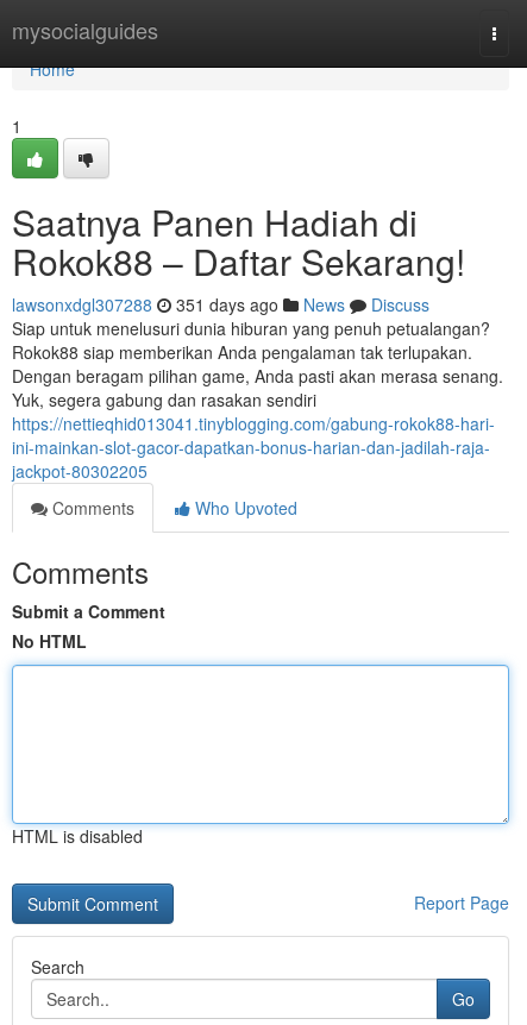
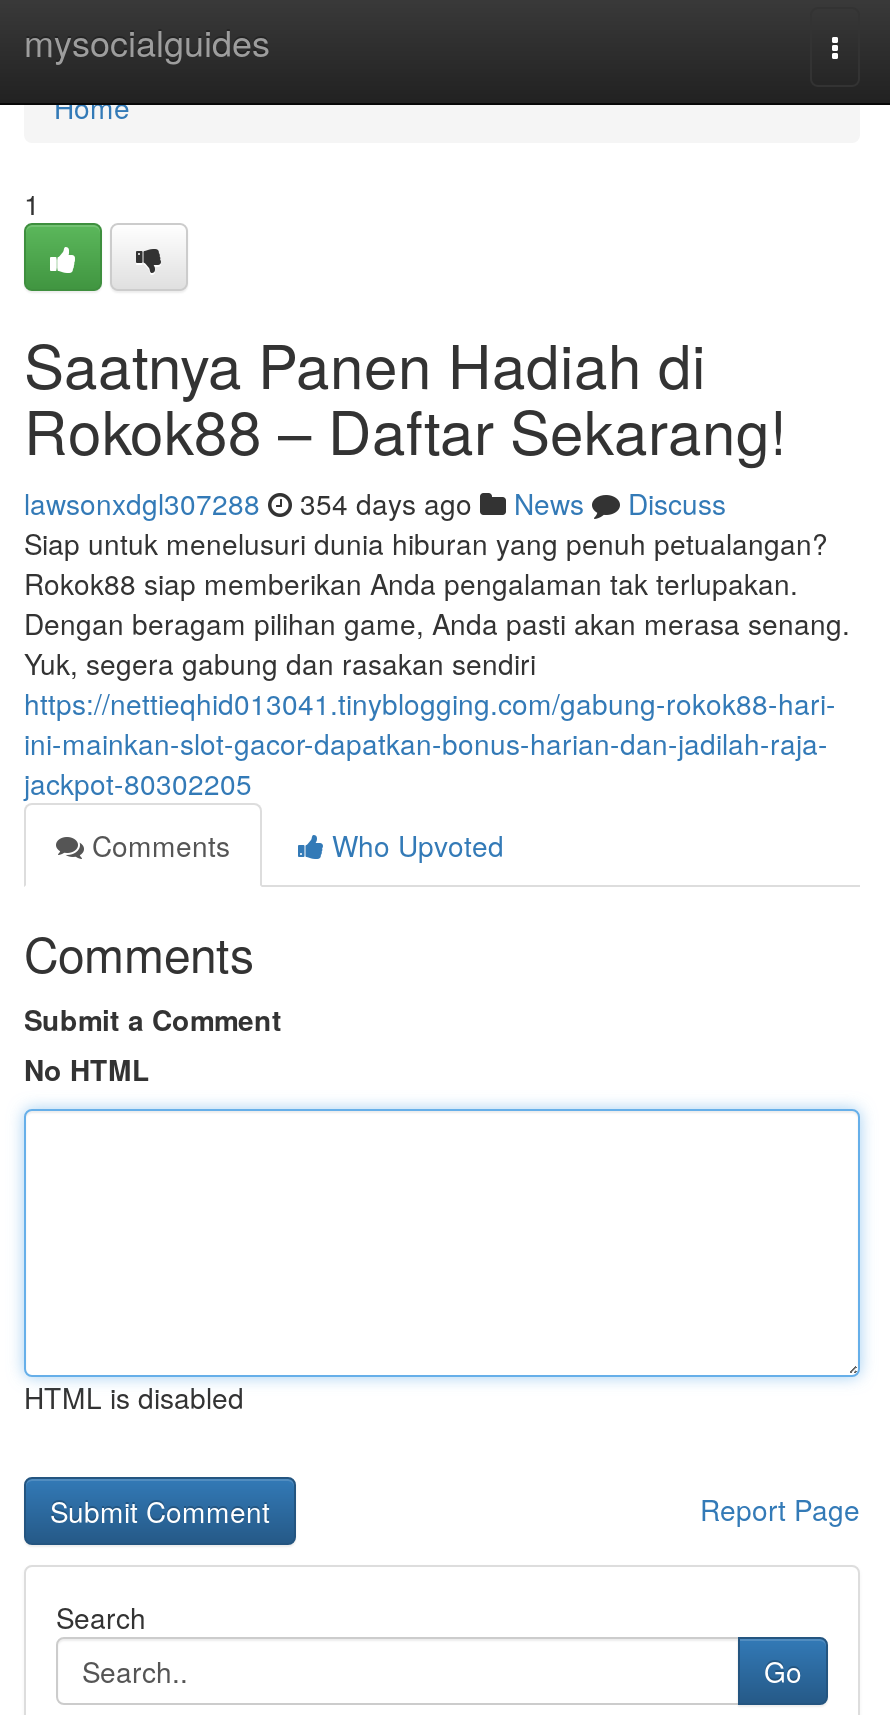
- lawsonxdgl307288 351 days ago News Discuss
+ lawsonxdgl307288 354 days ago News Discuss
